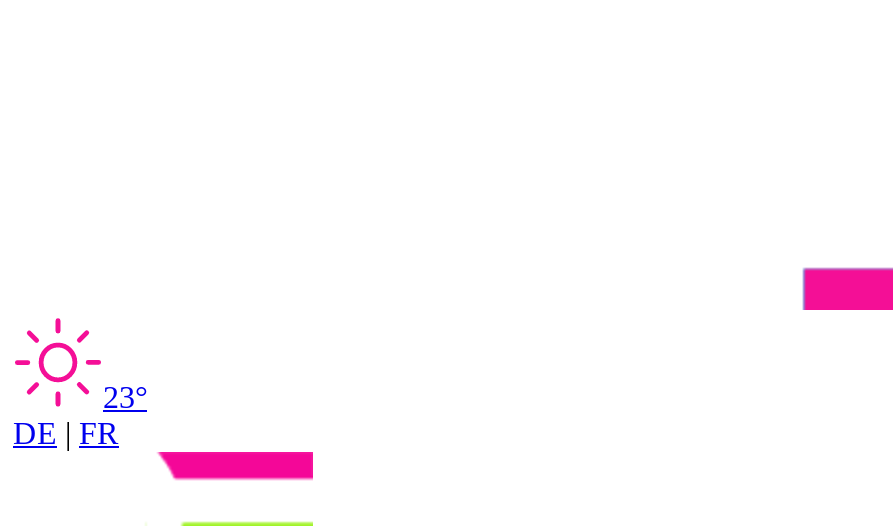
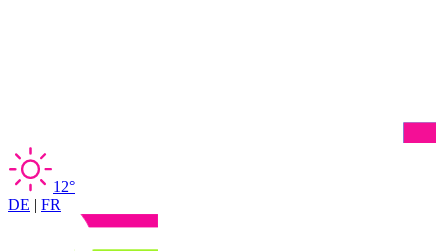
- 23°
+ 12°
